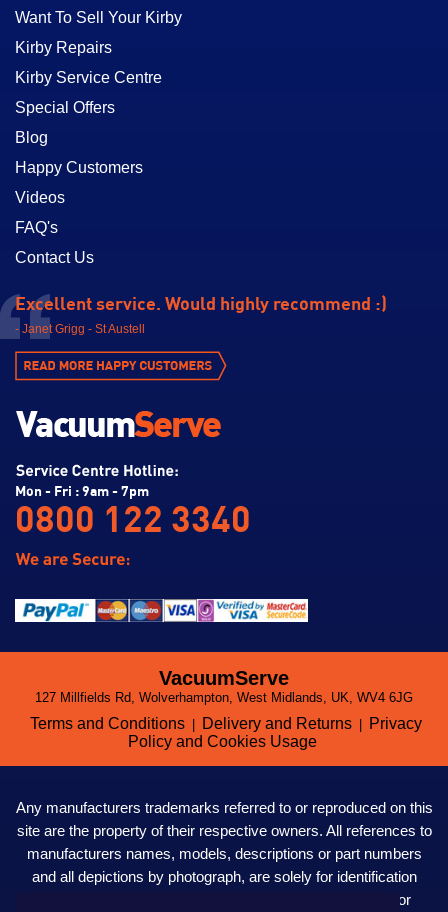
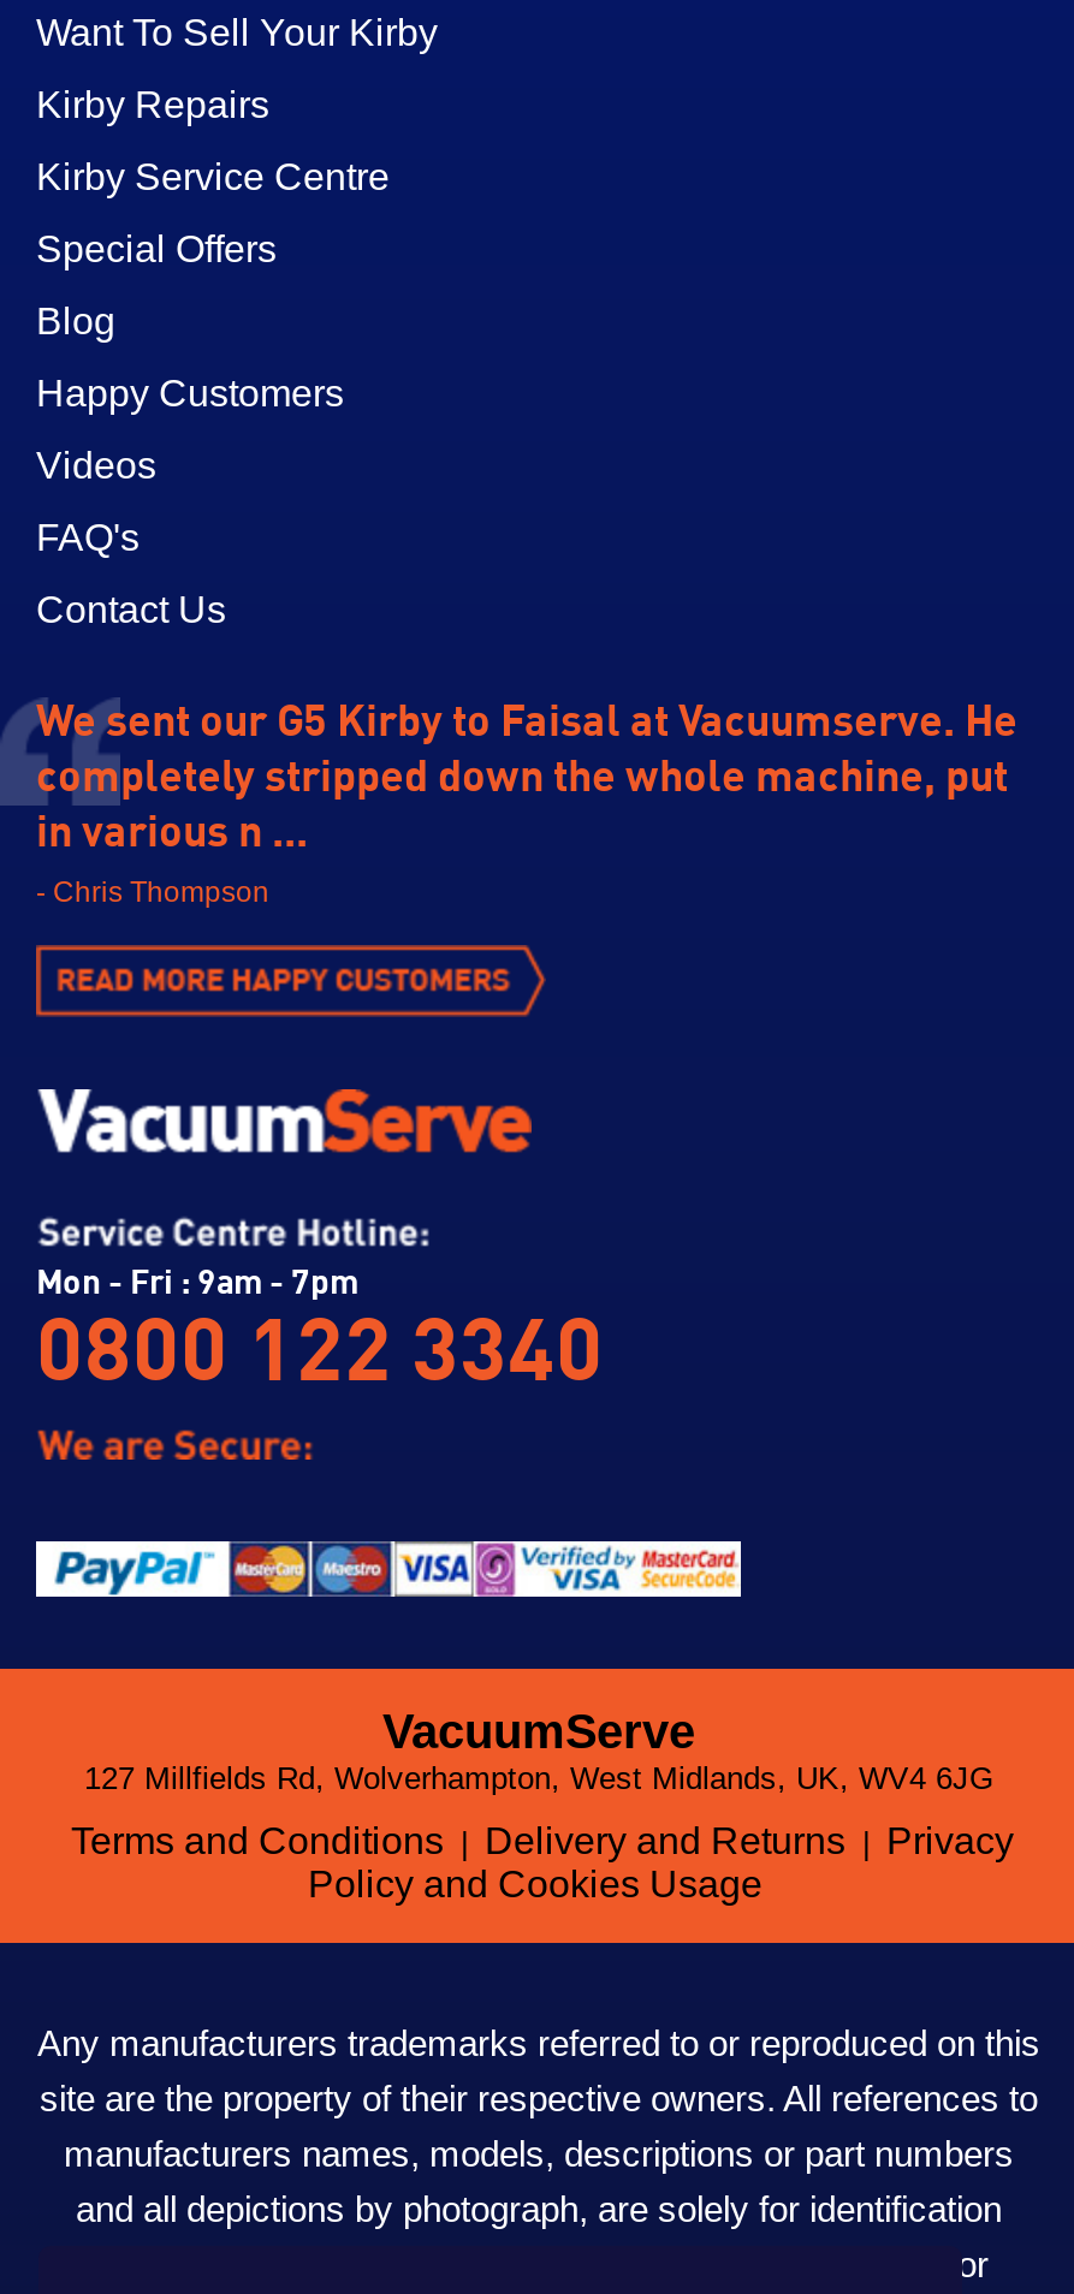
- Excellent service. Would highly recommend :)
- - Janet Grigg - St Austell
+ We sent our G5 Kirby to Faisal at Vacuumserve. He
+ completely stripped down the whole machine, put
+ in various n ...
+ - Chris Thompson
